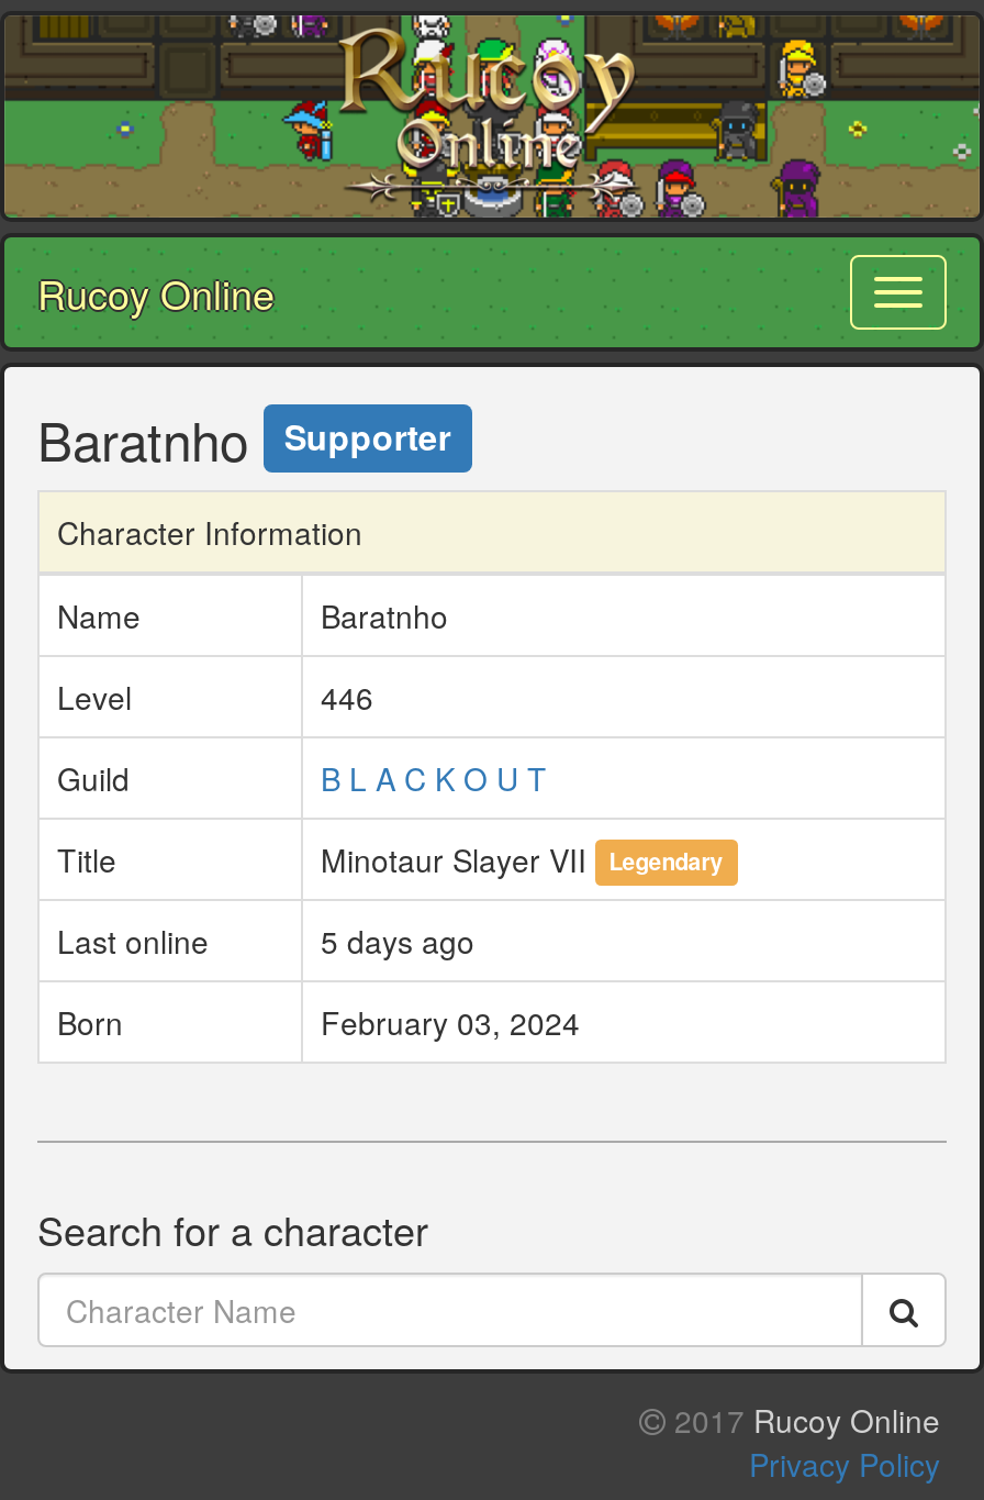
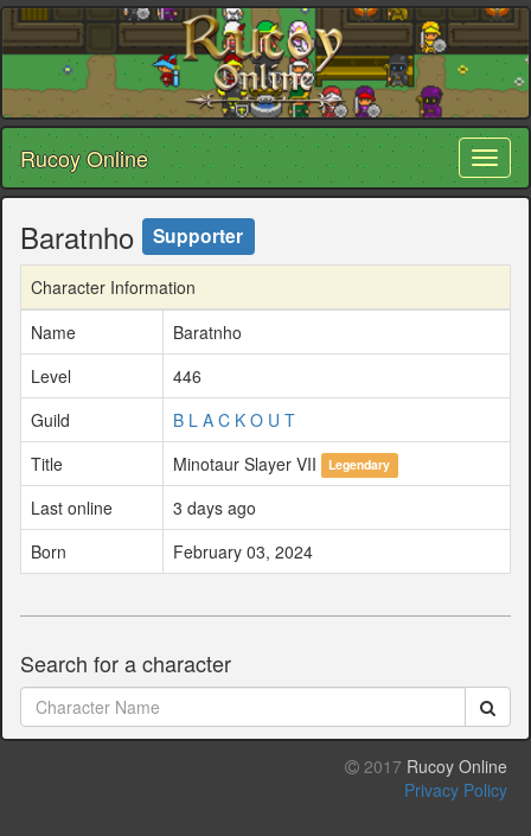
- 5 days ago
+ 3 days ago
